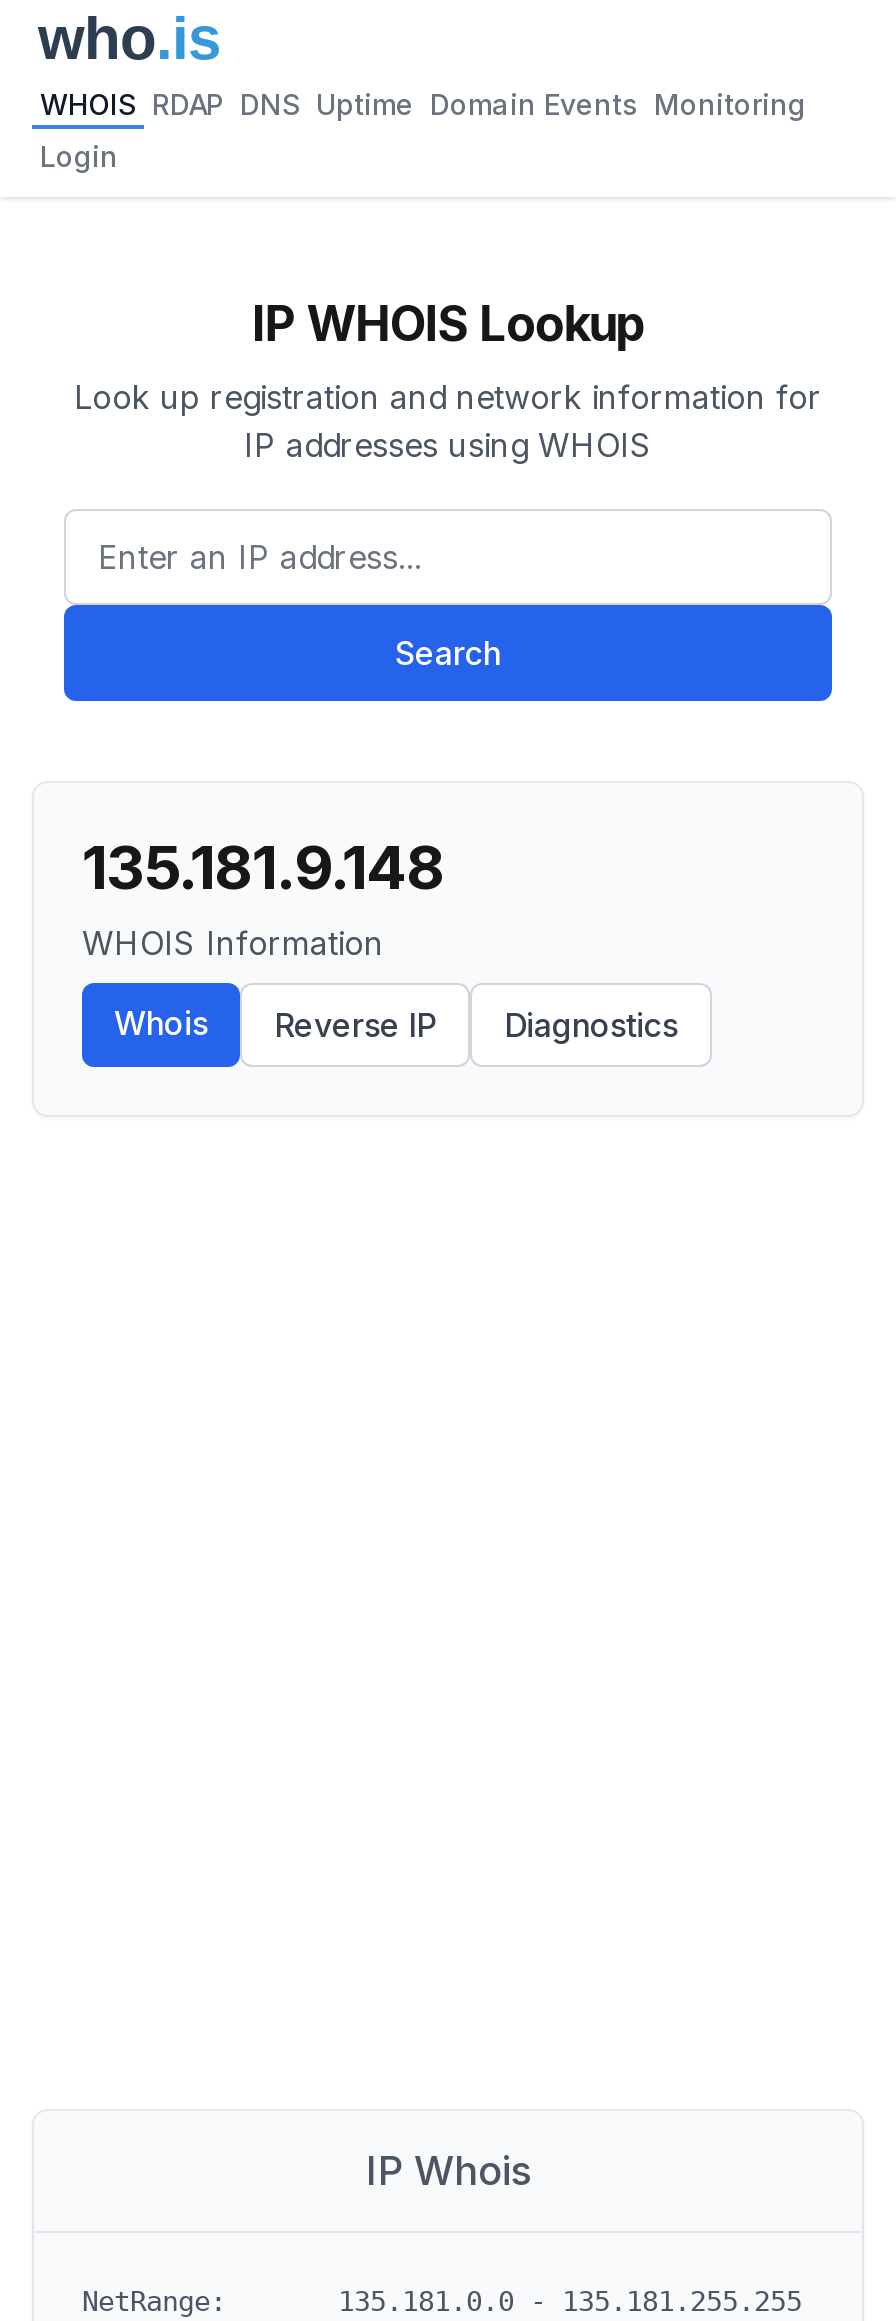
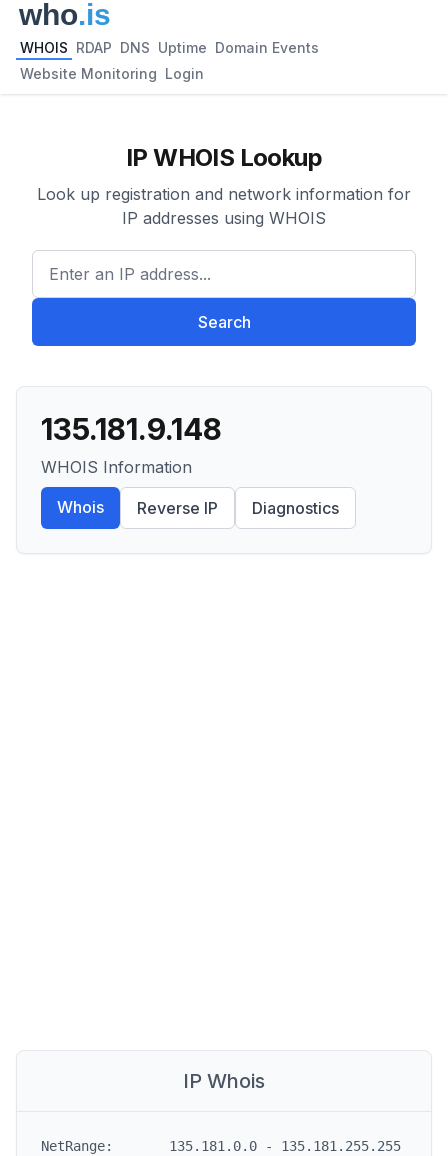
- WHOIS RDAP DNS Uptime Domain Events Monitoring
+ WHOIS RDAP DNS Uptime Domain Events

- Login
+ Website Monitoring Login
